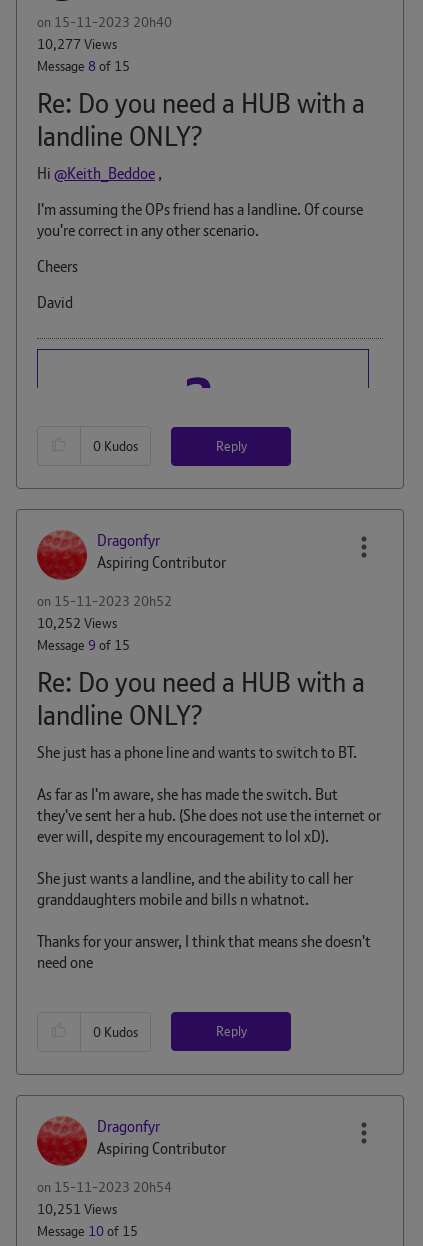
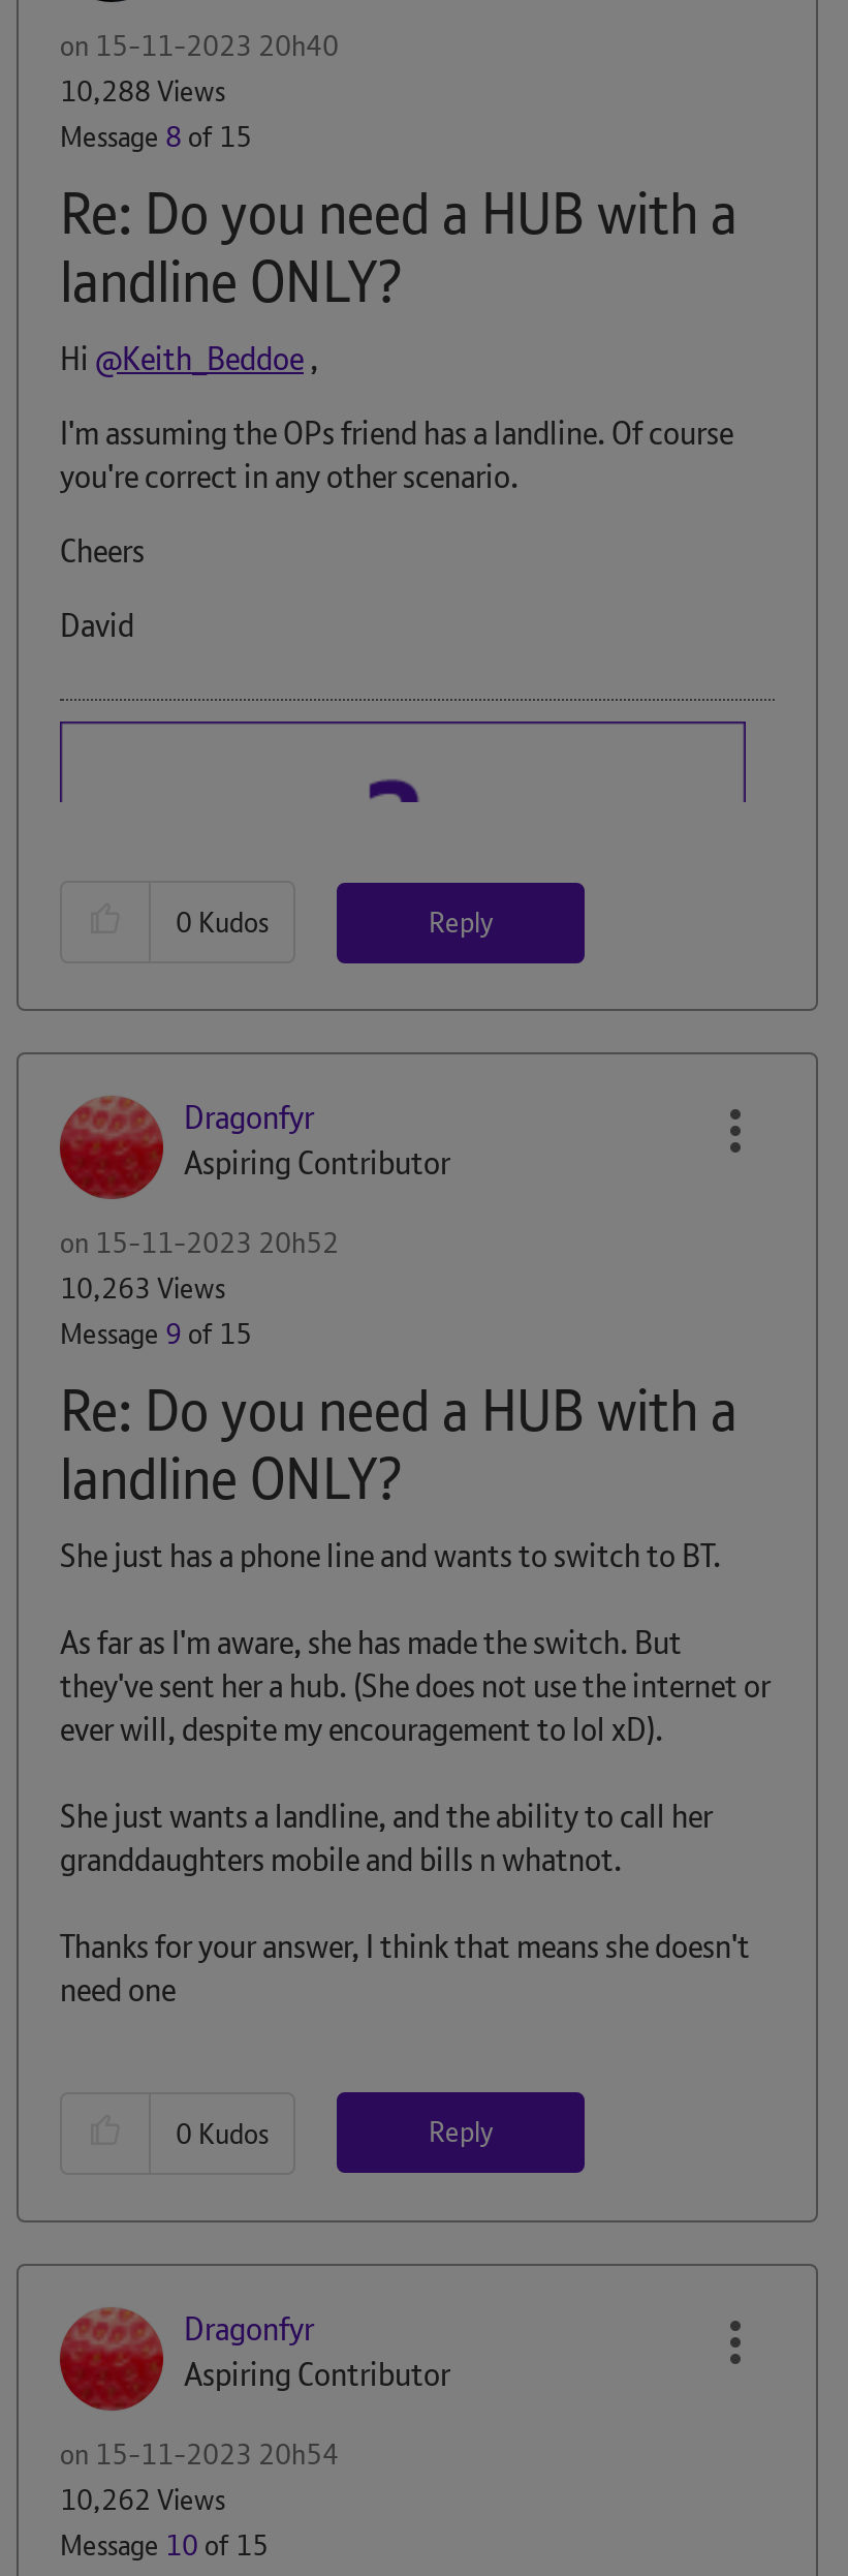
- 10,277 Views
+ 10,288 Views

- 10,252 Views
+ 10,263 Views

- 10,251 Views
+ 10,262 Views
